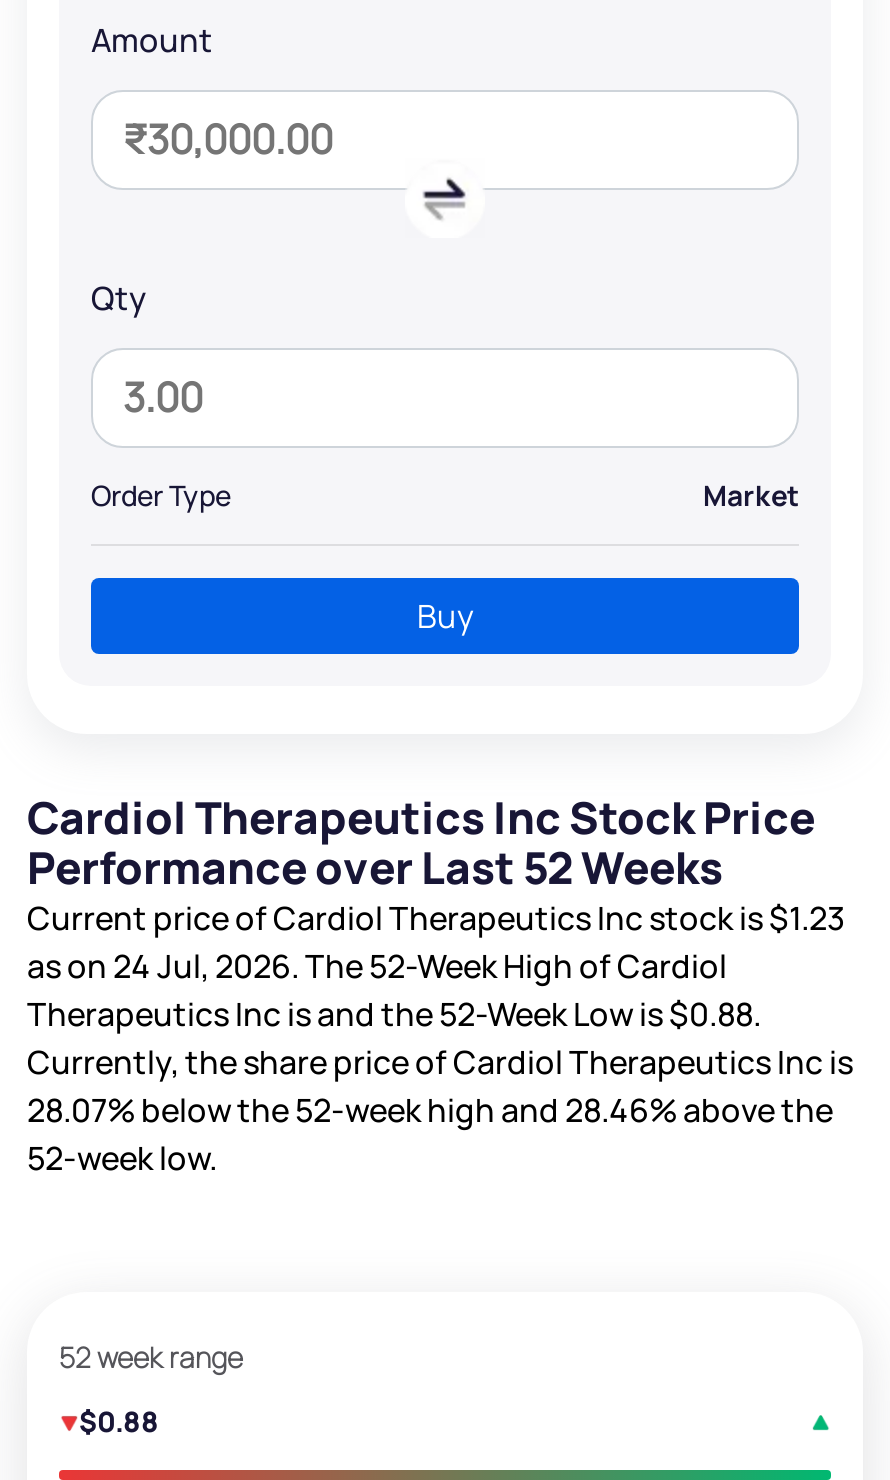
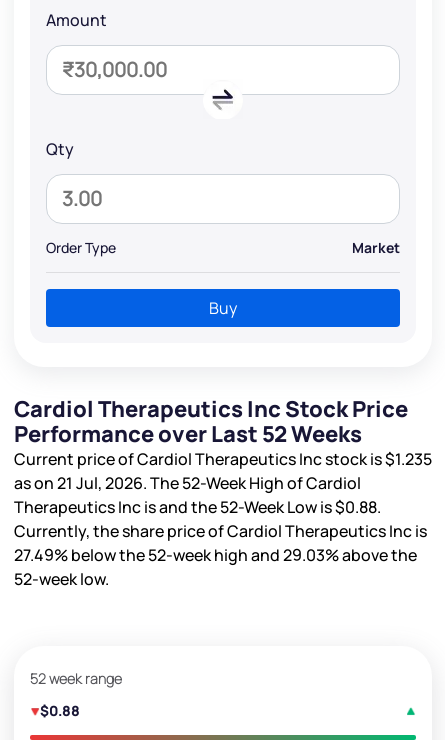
- Current price of Cardiol Therapeutics Inc stock is$1.23
+ Current price of Cardiol Therapeutics Inc stock is$1.235

- as on 24 Jul, 2026. The 52-Week High of Cardiol
+ as on 21 Jul, 2026. The 52-Week High of Cardiol

- 28.07% below the 52-week high and 28.46% above the
+ 27.49% below the 52-week high and 29.03% above the
